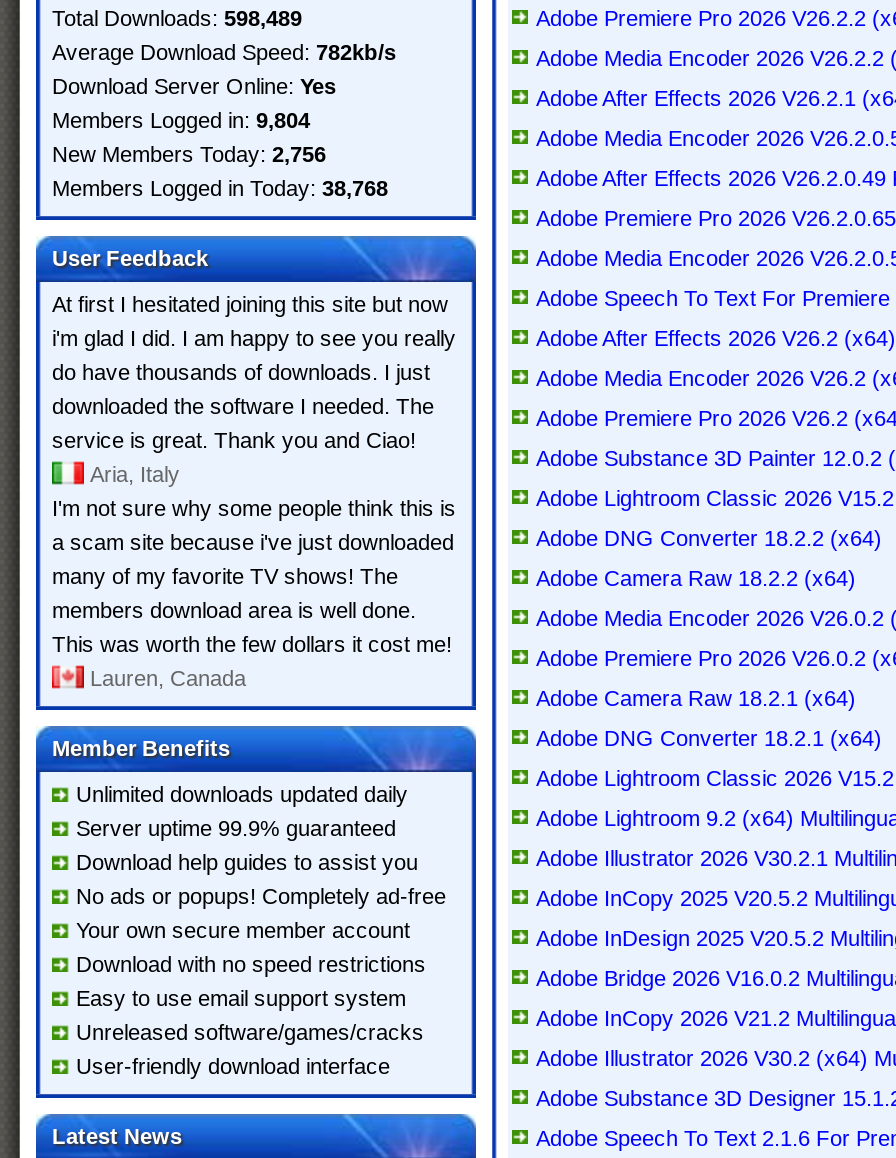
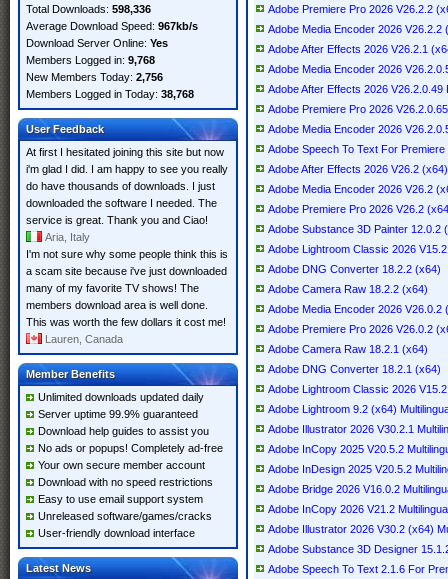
- Total Downloads: 598,489
+ Total Downloads: 598,336

- Average Download Speed: 782kb/s
+ Average Download Speed: 967kb/s

- Members Logged in: 9,804
+ Members Logged in: 9,768
